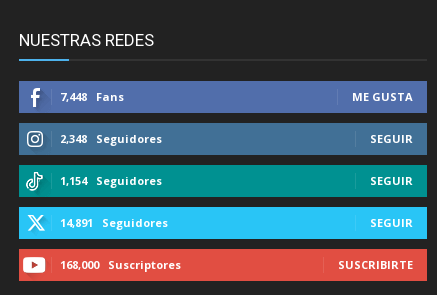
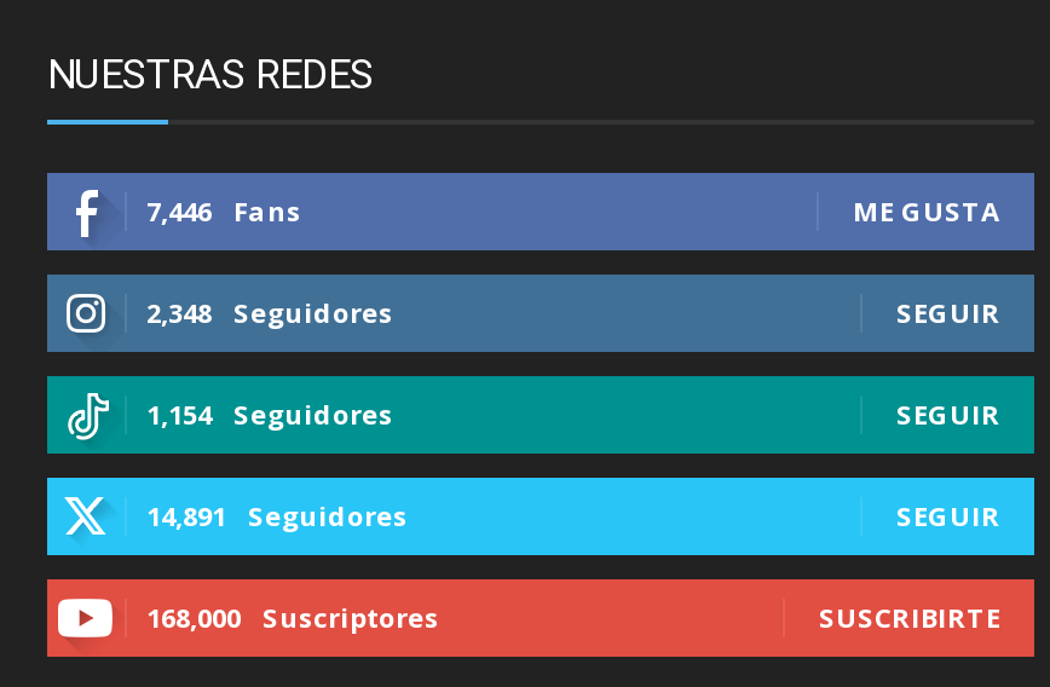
- 7,448 Fans
+ 7,446 Fans
